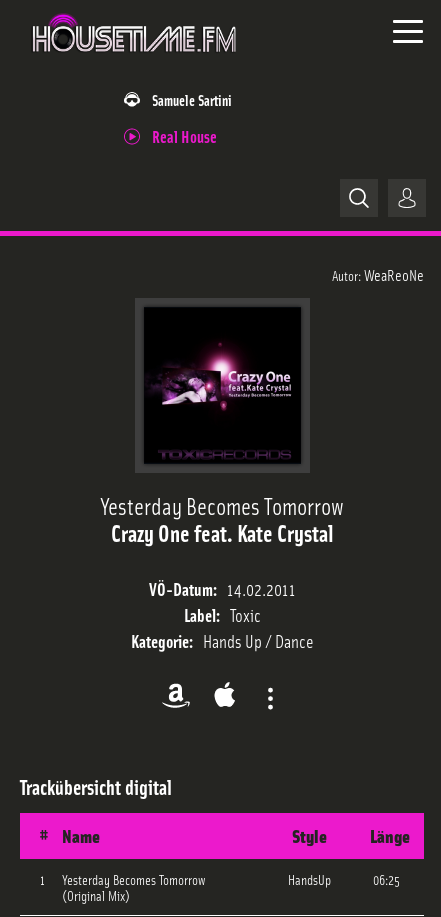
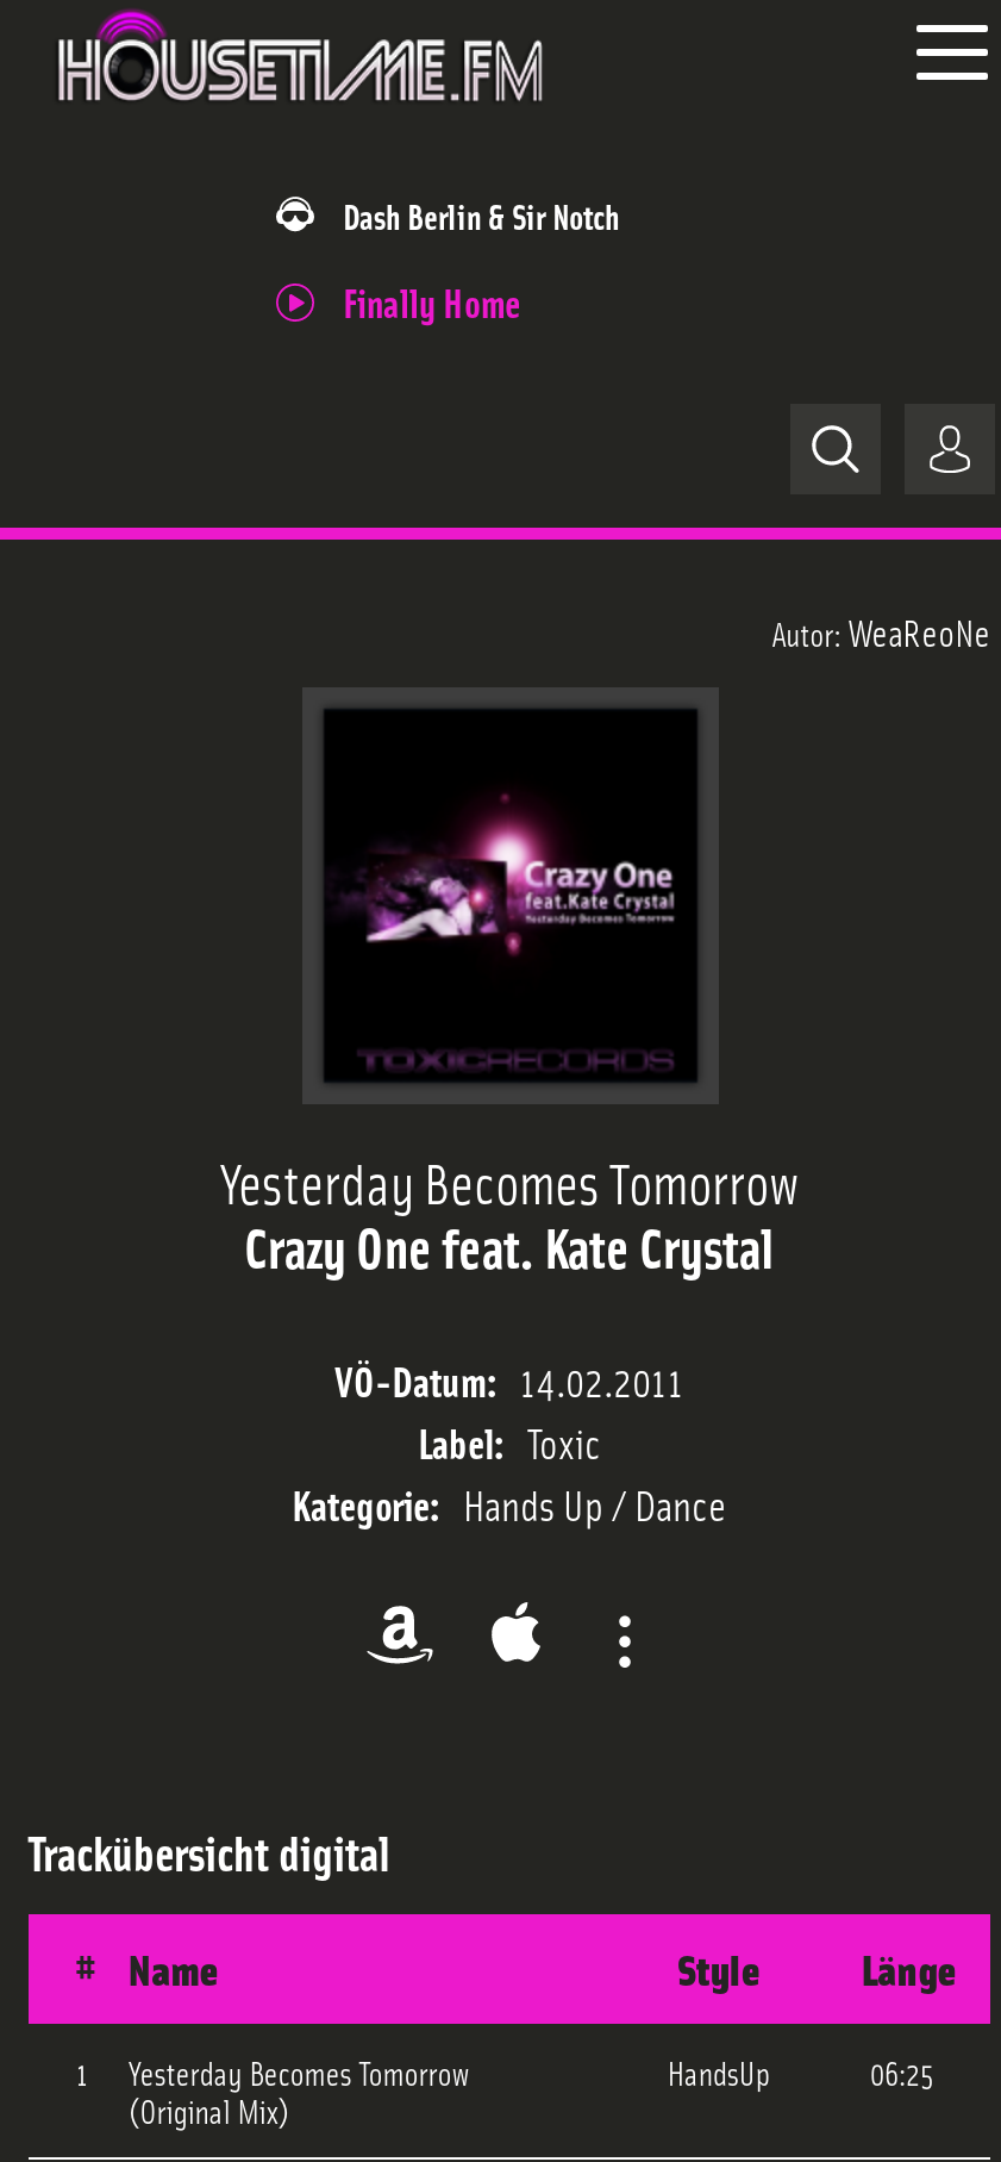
- Samuele Sartini
+ Dash Berlin & Sir Notch

- Real House
+ Finally Home
